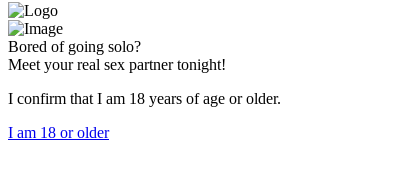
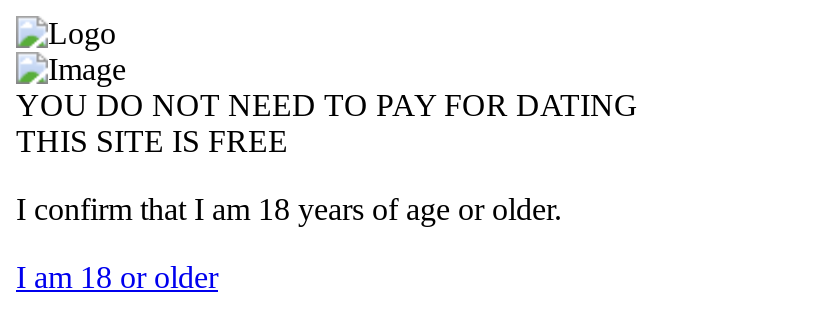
- Bored of going solo?
- Meet your real sex partner tonight!
+ YOU DO NOT NEED TO PAY FOR DATING
+ THIS SITE IS FREE
